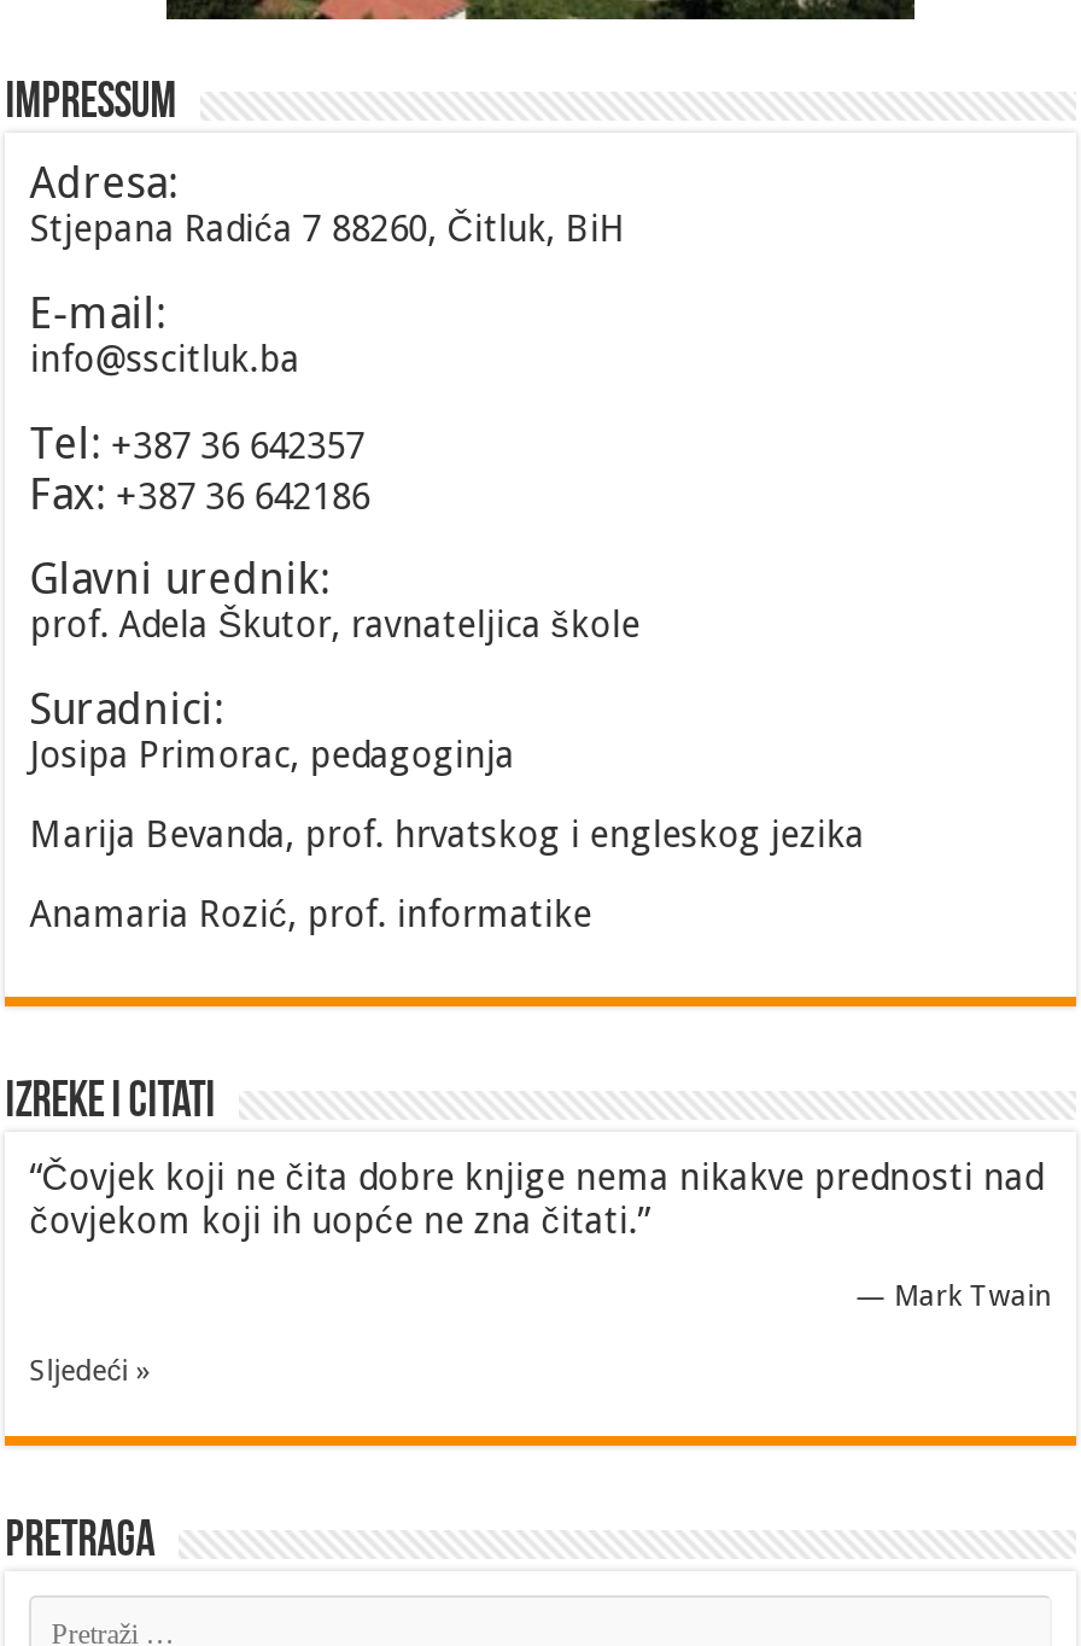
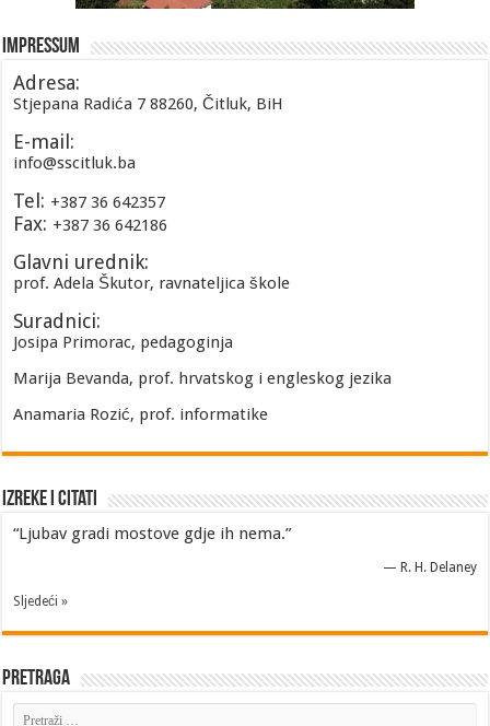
- “Čovjek koji ne čita dobre knjige nema nikakve prednosti nad
- čovjekom koji ih uopće ne zna čitati.”
+ “Ljubav gradi mostove gdje ih nema.”

- — Mark Twain
+ — R. H. Delaney
